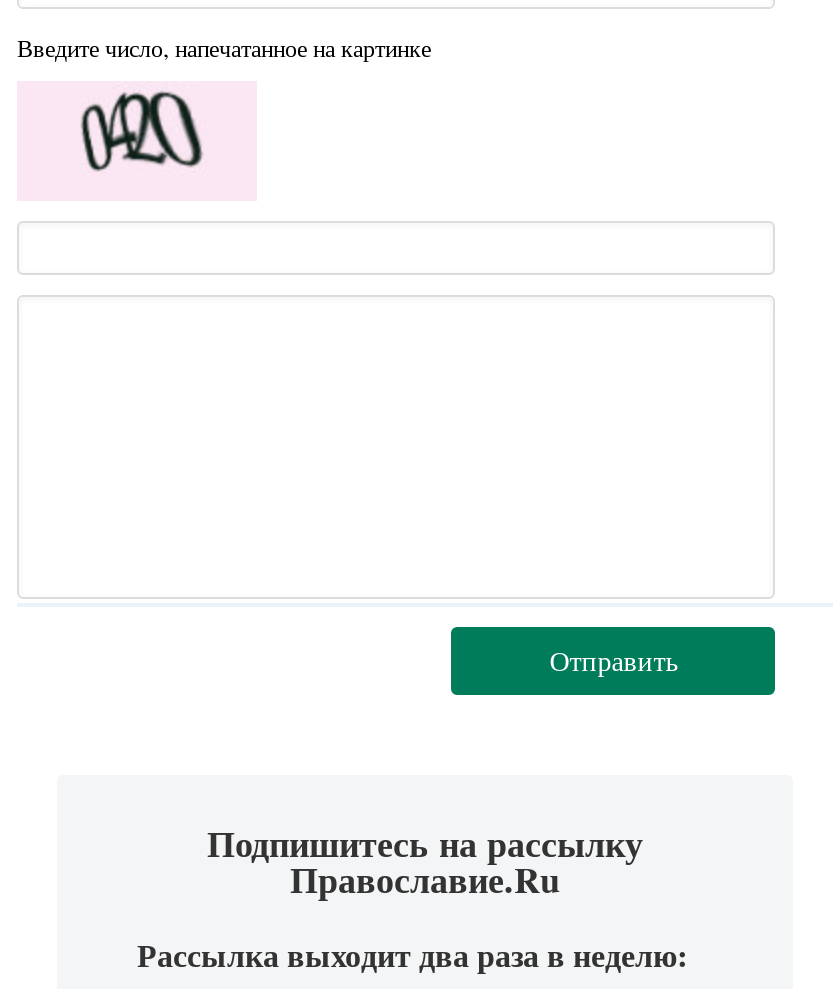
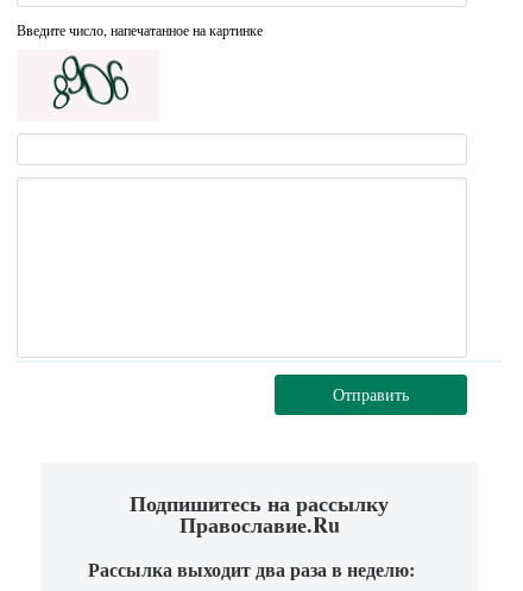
- [image]
+ [image]
